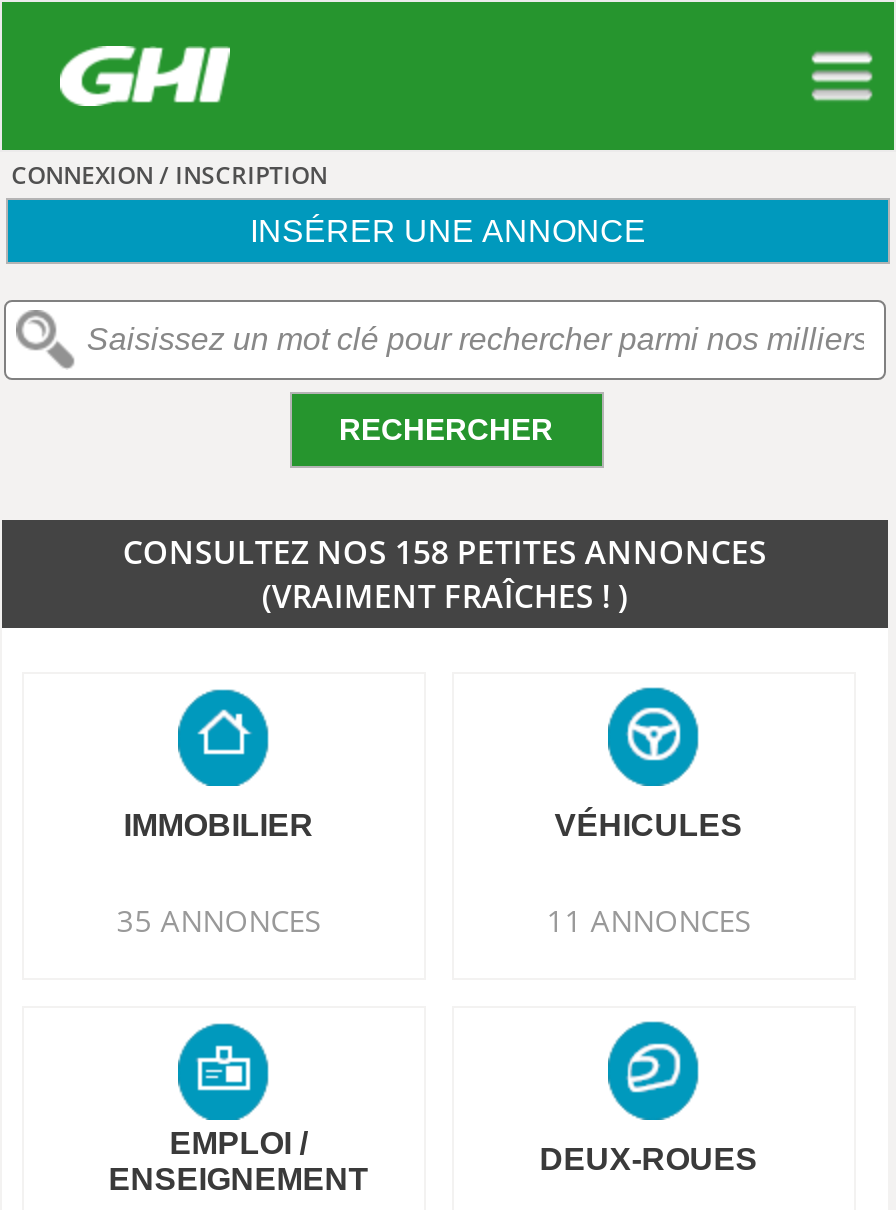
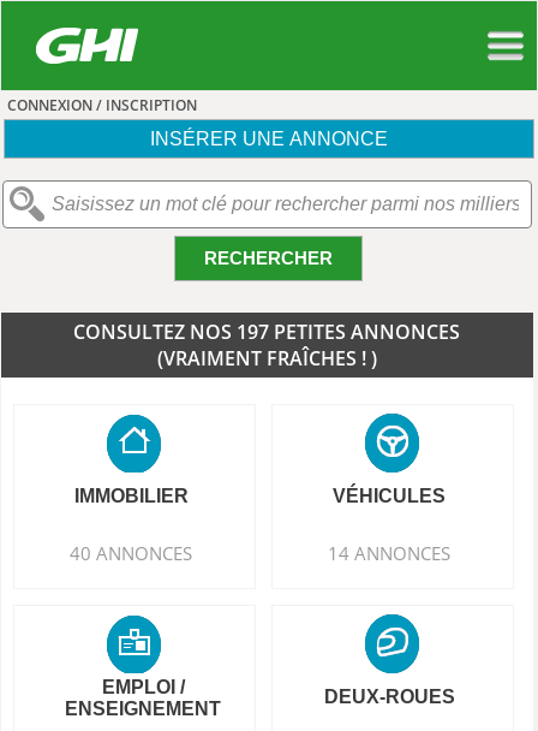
- CONSULTEZ NOS 158 PETITES ANNONCES
+ CONSULTEZ NOS 197 PETITES ANNONCES

- 35 ANNONCES
+ 40 ANNONCES

- 11 ANNONCES
+ 14 ANNONCES
